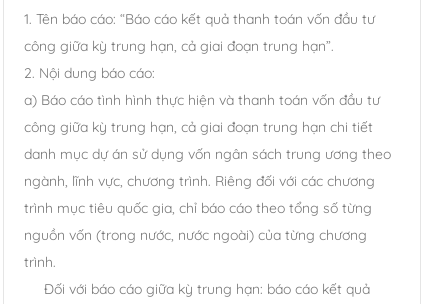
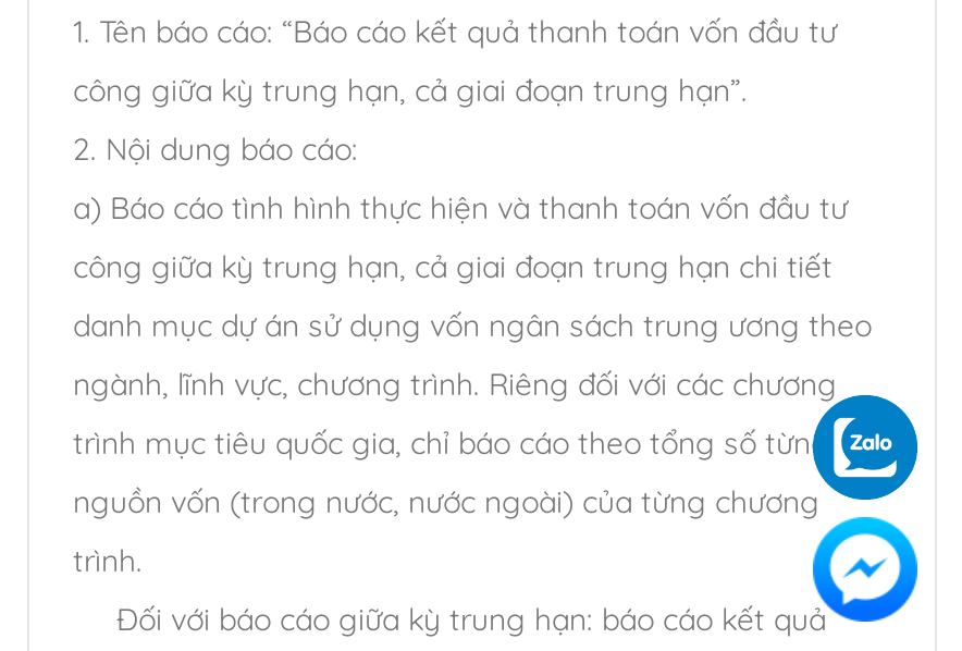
+ [image]
